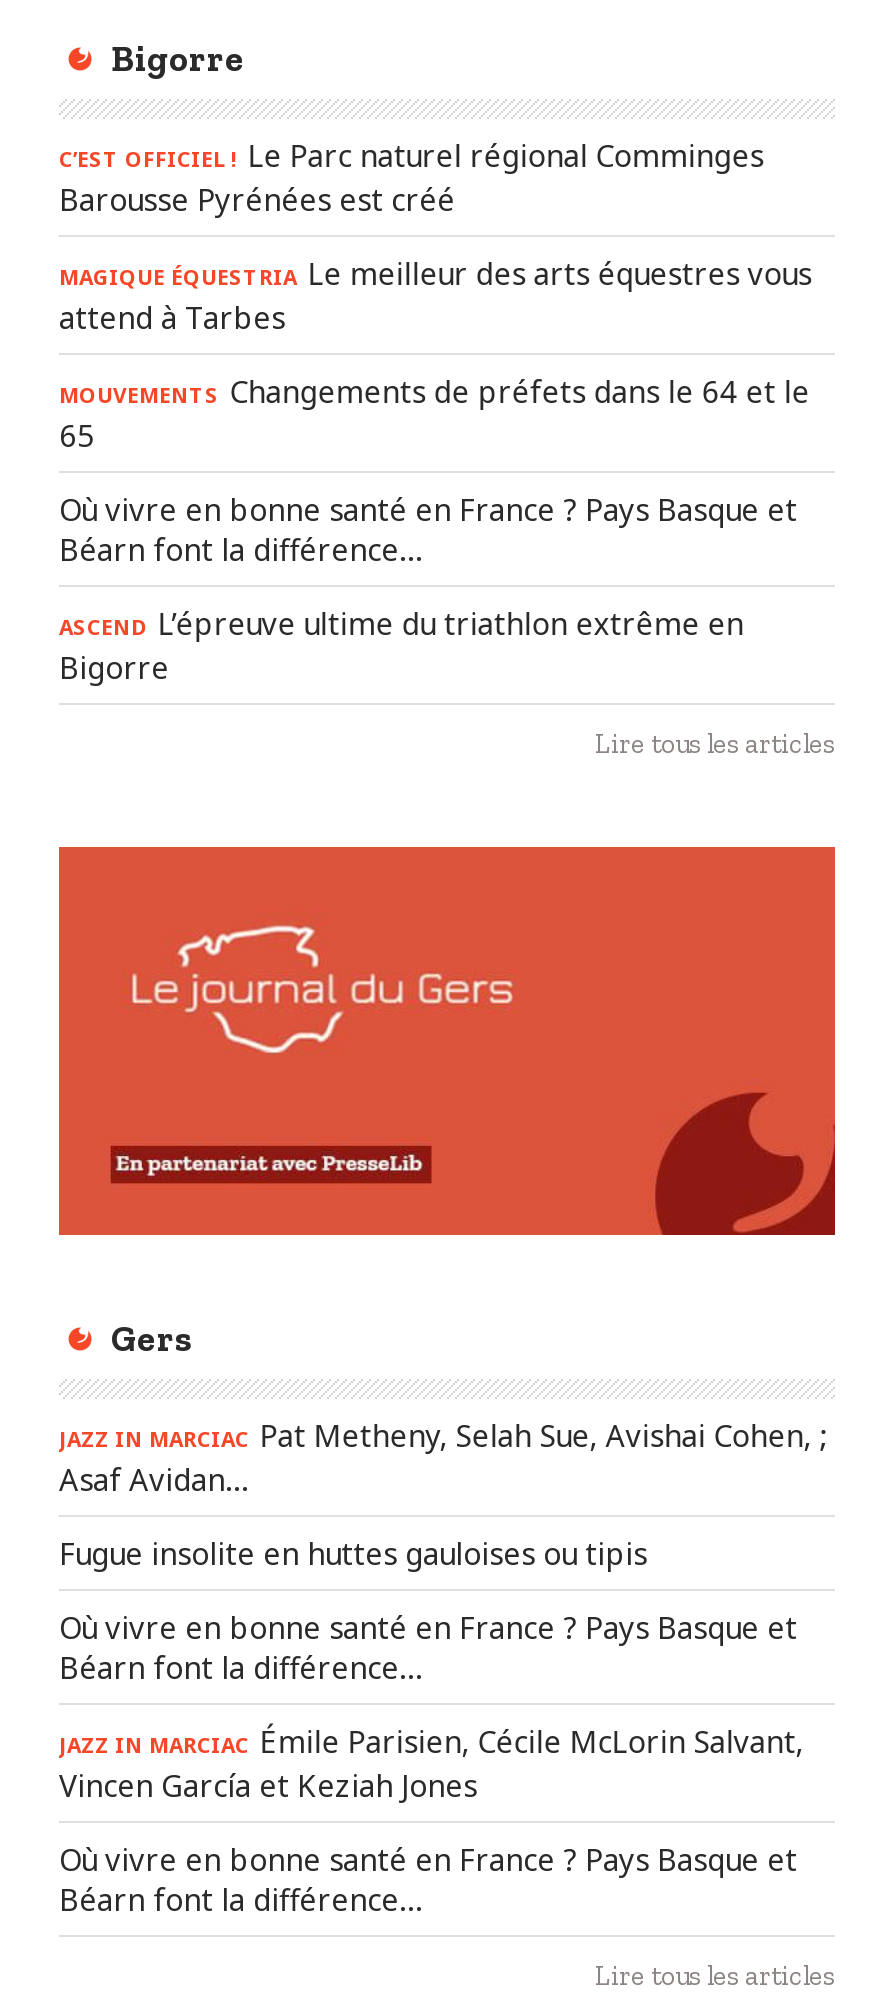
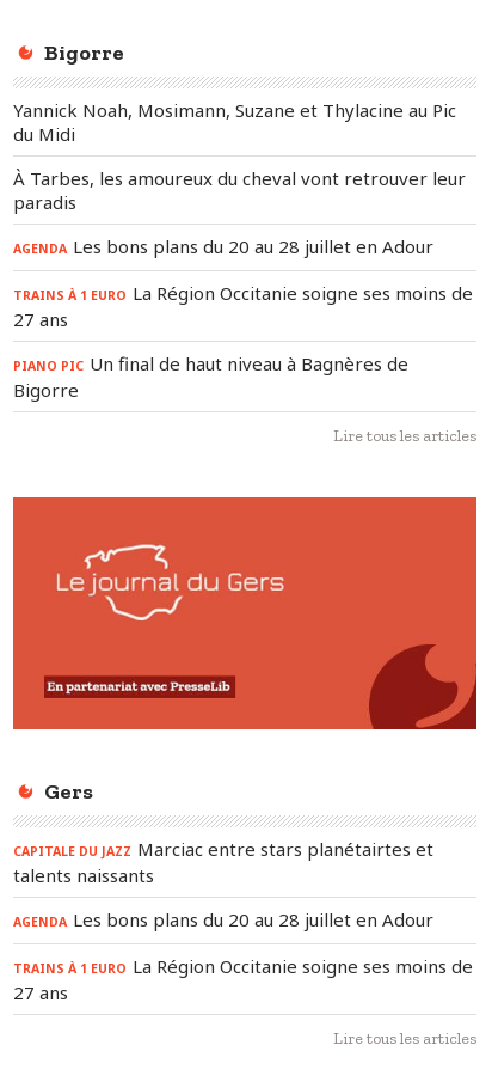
- C’EST OFFICIEL ! Le Parc naturel régional Comminges
- Barousse Pyrénées est créé
+ Yannick Noah, Mosimann, Suzane et Thylacine au Pic
+ du Midi

- MAGIQUE ÉQUESTRIA Le meilleur des arts équestres vous
- attend à Tarbes
+ À Tarbes, les amoureux du cheval vont retrouver leur
+ paradis

- MOUVEMENTS Changements de préfets dans le 64 et le
- 65
+ AGENDA Les bons plans du 20 au 28 juillet en Adour

- Où vivre en bonne santé en France ? Pays Basque et
- Béarn font la différence…
+ TRAINS À 1 EURO La Région Occitanie soigne ses moins de
+ 27 ans

- ASCEND L’épreuve ultime du triathlon extrême en
+ PIANO PIC Un final de haut niveau à Bagnères de

- JAZZ IN MARCIAC Pat Metheny, Selah Sue, Avishai Cohen, ;
- Asaf Avidan…
- Fugue insolite en huttes gauloises ou tipis
- Où vivre en bonne santé en France ? Pays Basque et
- Béarn font la différence…
- JAZZ IN MARCIAC Émile Parisien, Cécile McLorin Salvant,
- Vincen García et Keziah Jones
- Où vivre en bonne santé en France ? Pays Basque et
- Béarn font la différence…
+ CAPITALE DU JAZZ Marciac entre stars planétairtes et
+ talents naissants
+ AGENDA Les bons plans du 20 au 28 juillet en Adour
+ TRAINS À 1 EURO La Région Occitanie soigne ses moins de
+ 27 ans
